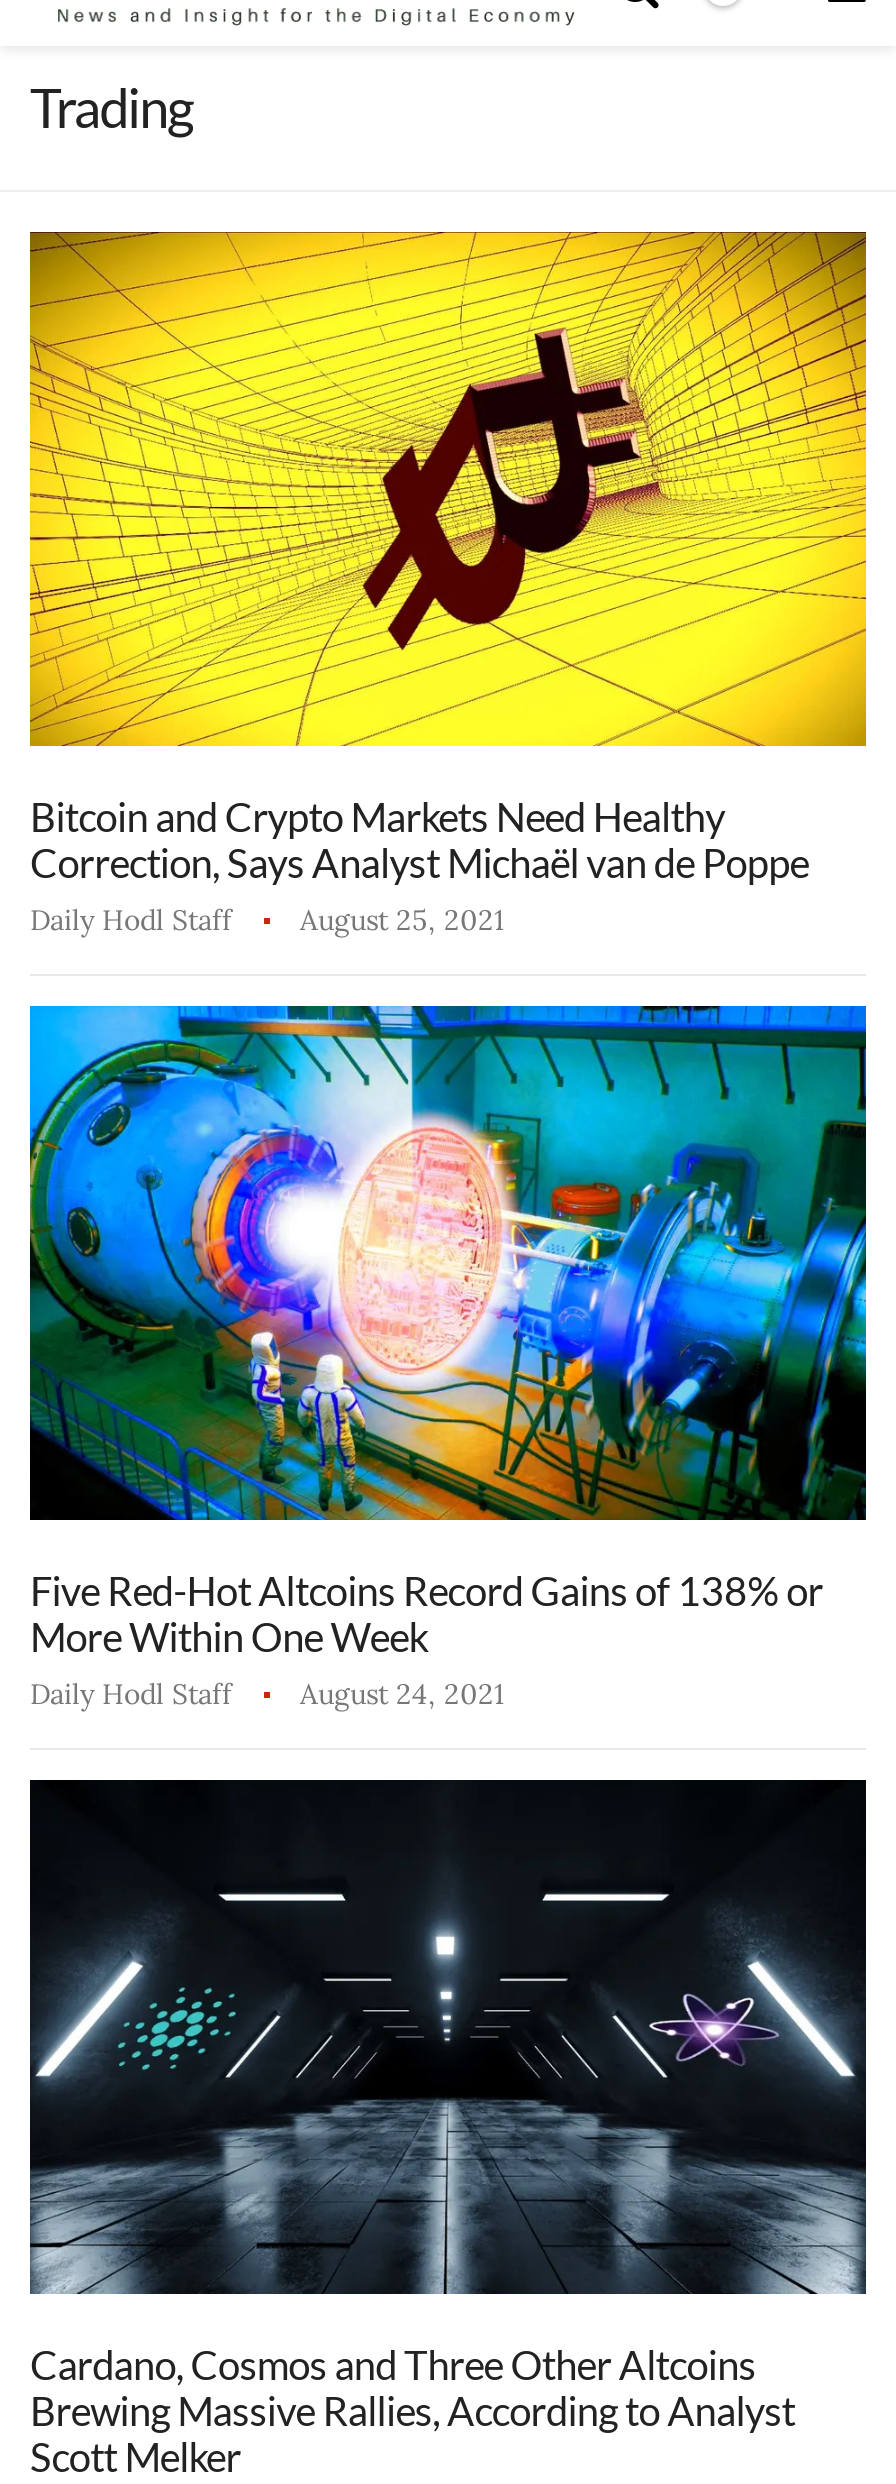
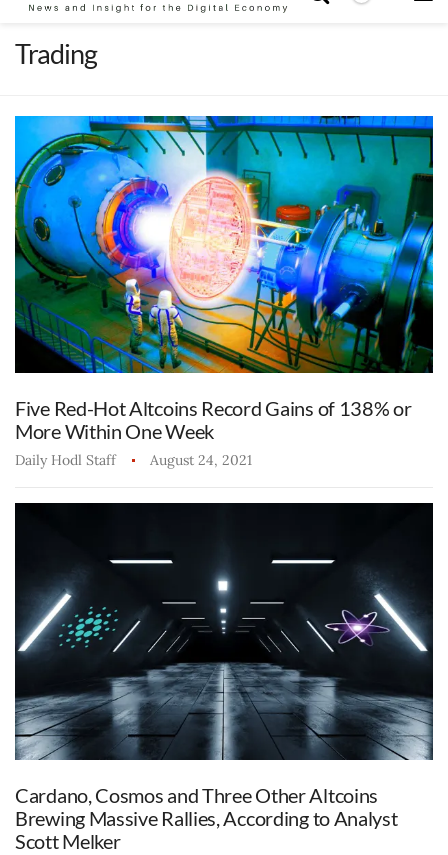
- [image]
- Bitcoin and Crypto Markets Need Healthy
- Correction, Says Analyst Michaël van de Poppe
- Daily Hodl Staff
- August 25, 2021
